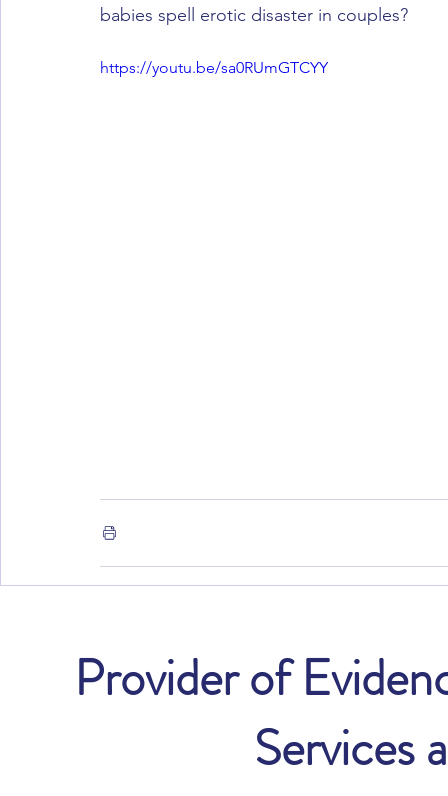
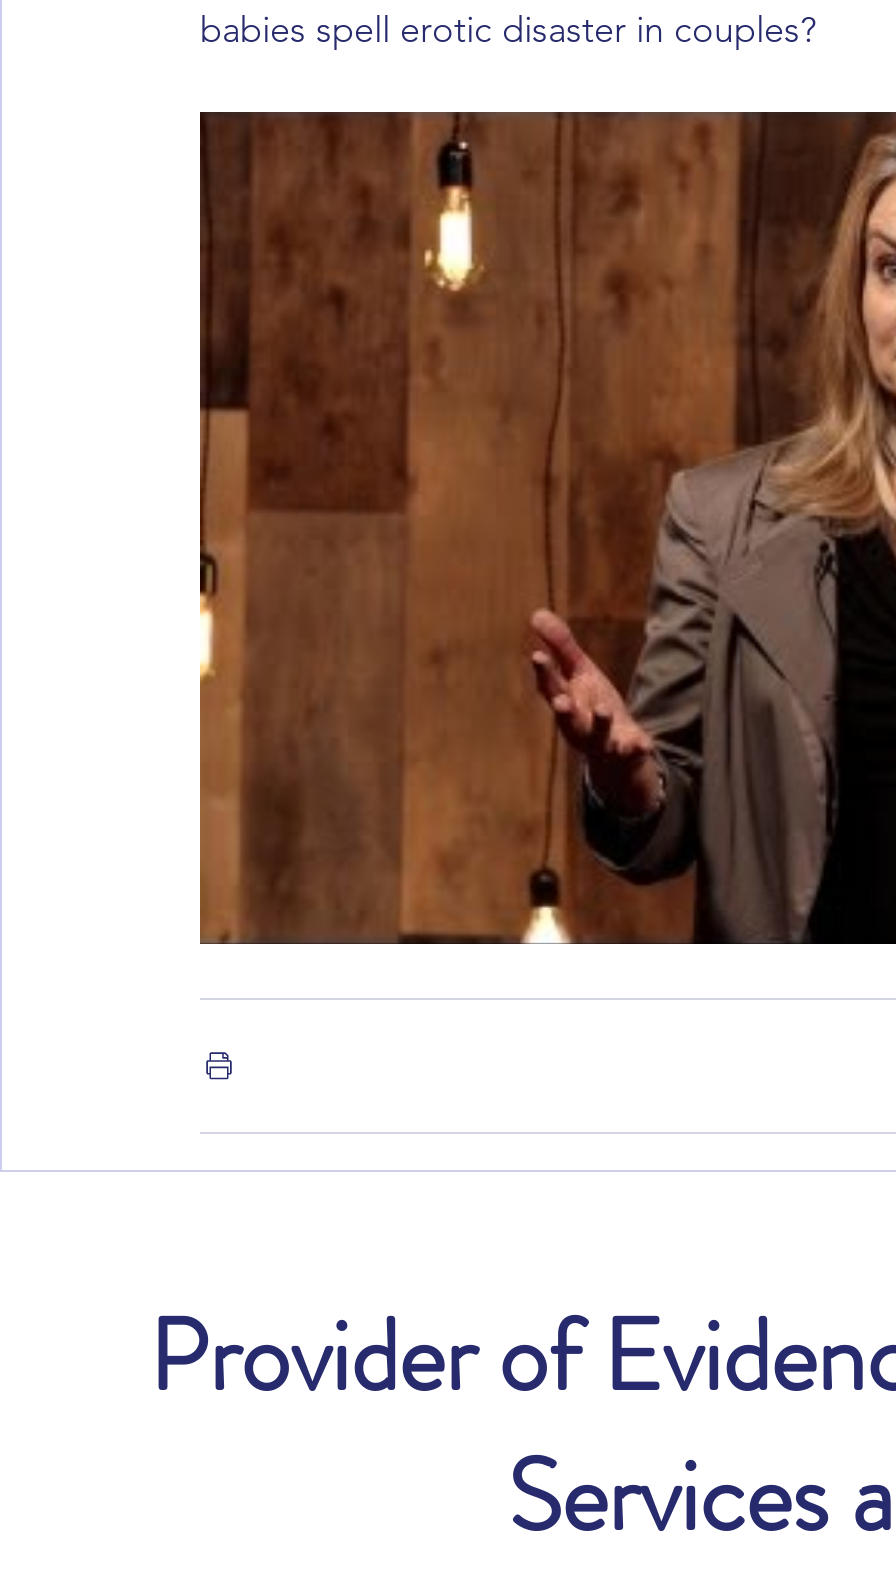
+ [image]

- https://youtu.be/sa0RUmGTCYY
